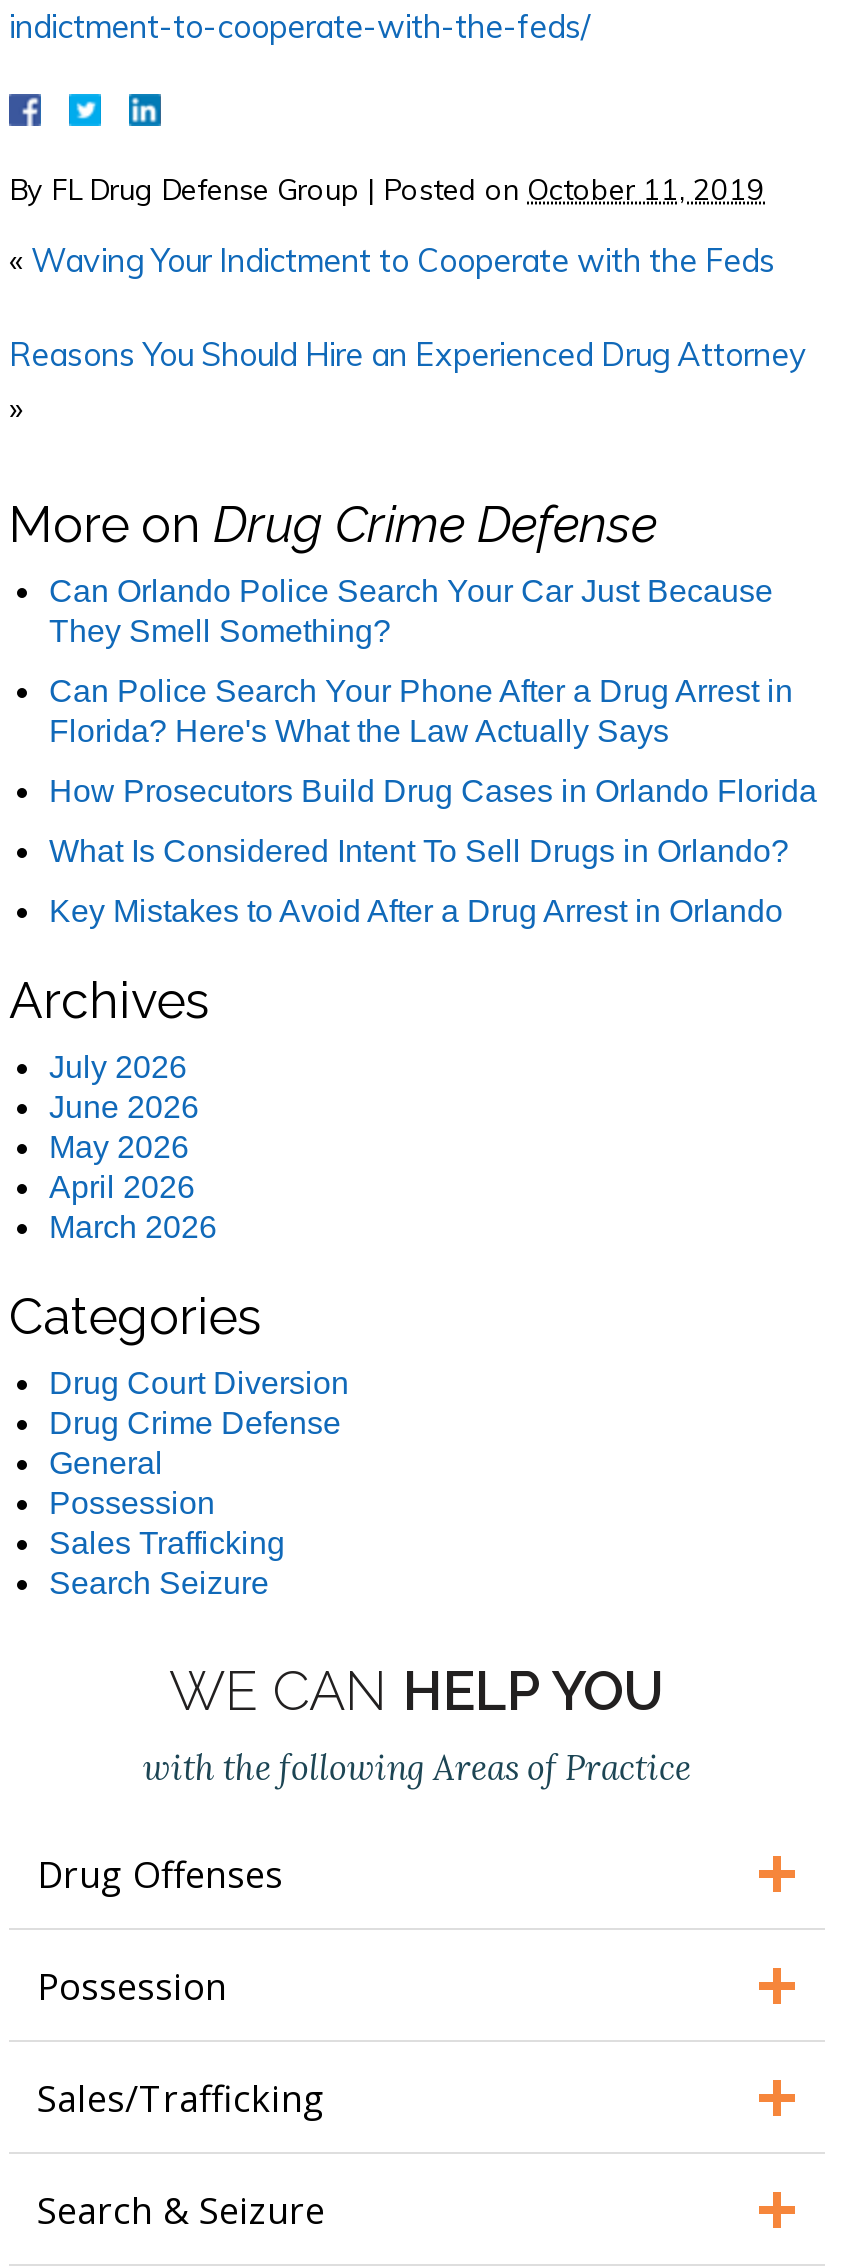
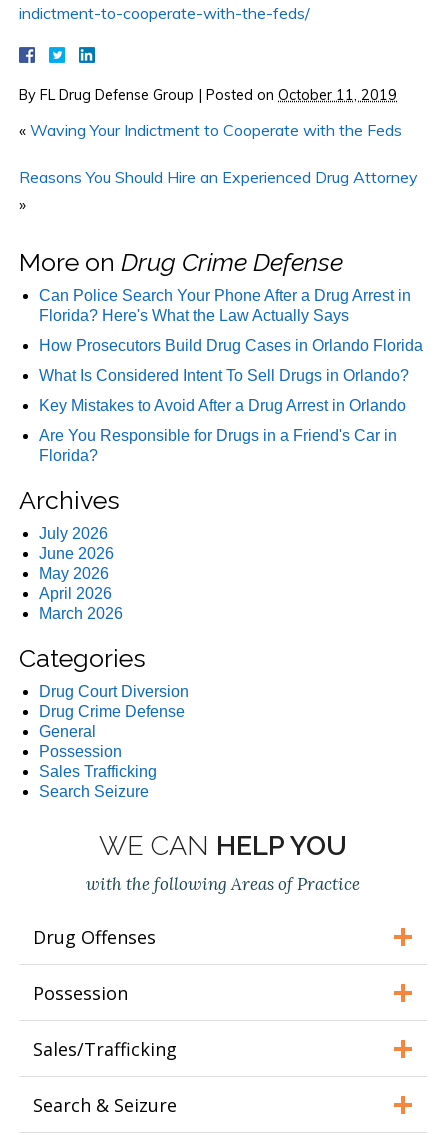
- Can Orlando Police Search Your Car Just Because
- They Smell Something?

moved up: Can Police Search Your Phone After a Drug Arrest in | Florida? Here's What the Law Actually Says | How Prosecutors Build Drug Cases in Orlando Florida | What Is Considered Intent To Sell Drugs in Orlando? | Key Mistakes to Avoid After a Drug Arrest in Orlando

+ Are You Responsible for Drugs in a Friend's Car in
+ Florida?
